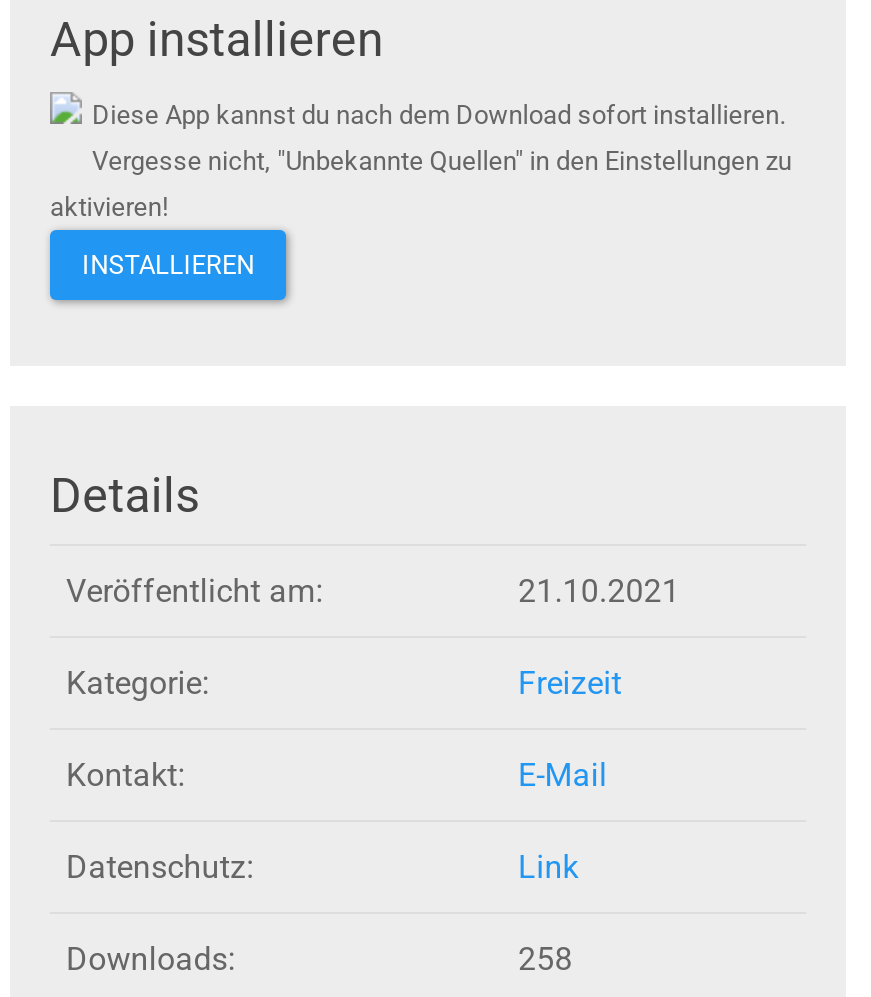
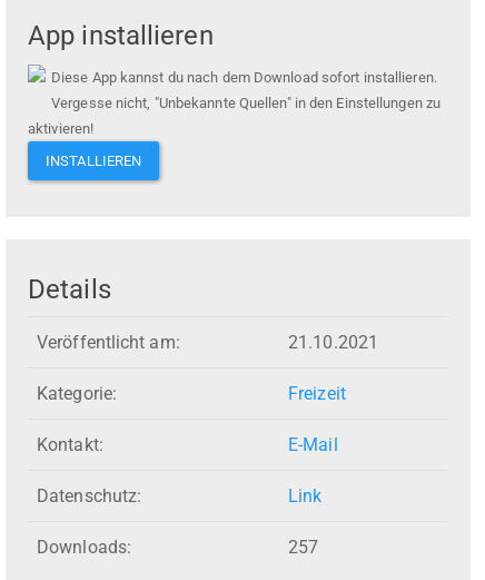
- 258
+ 257
